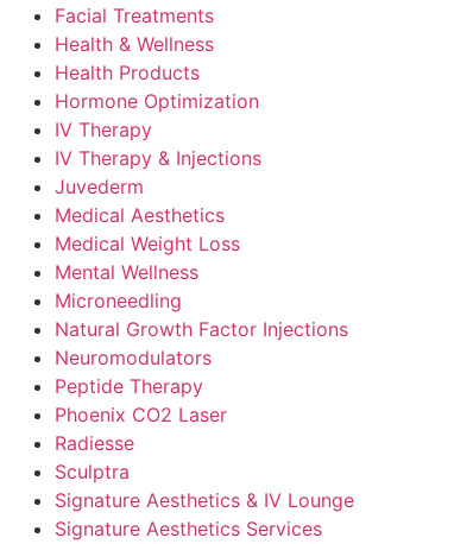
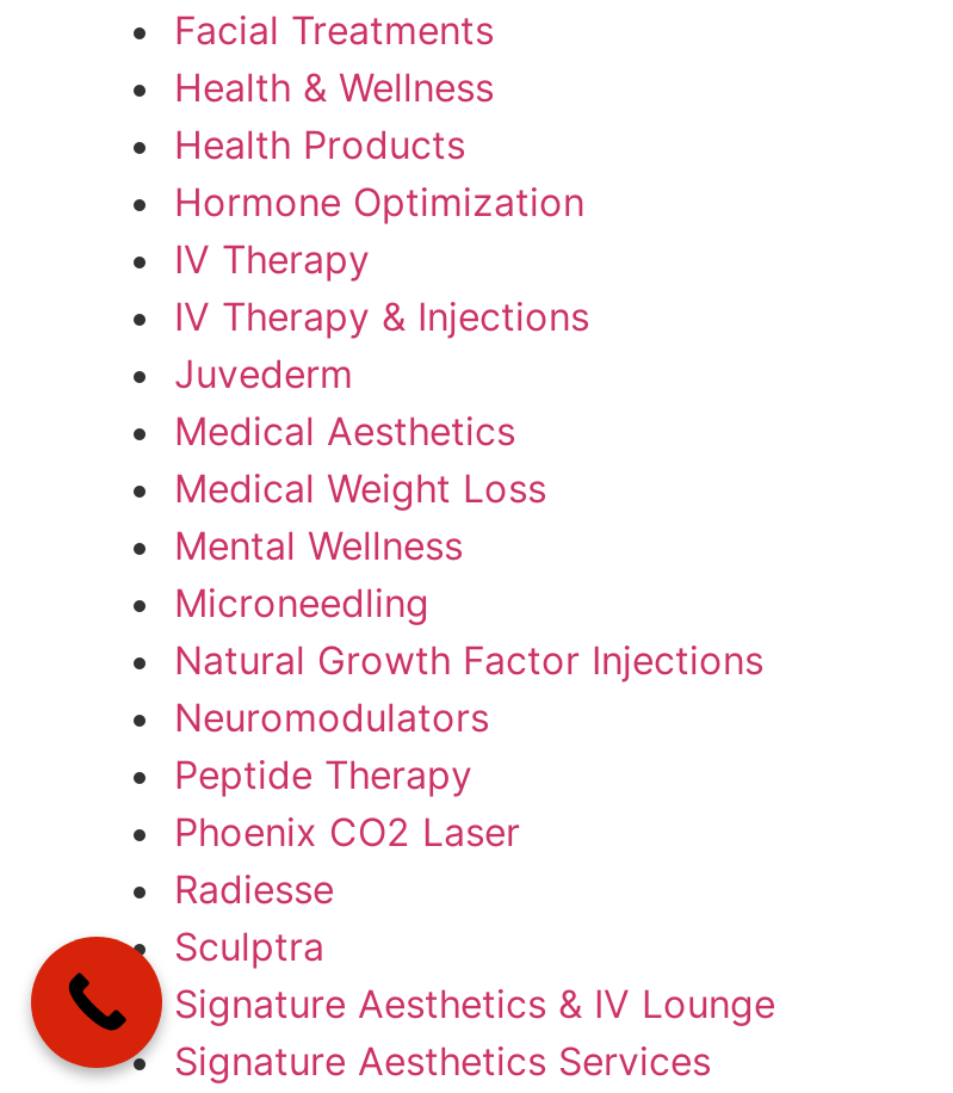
+ [image]
